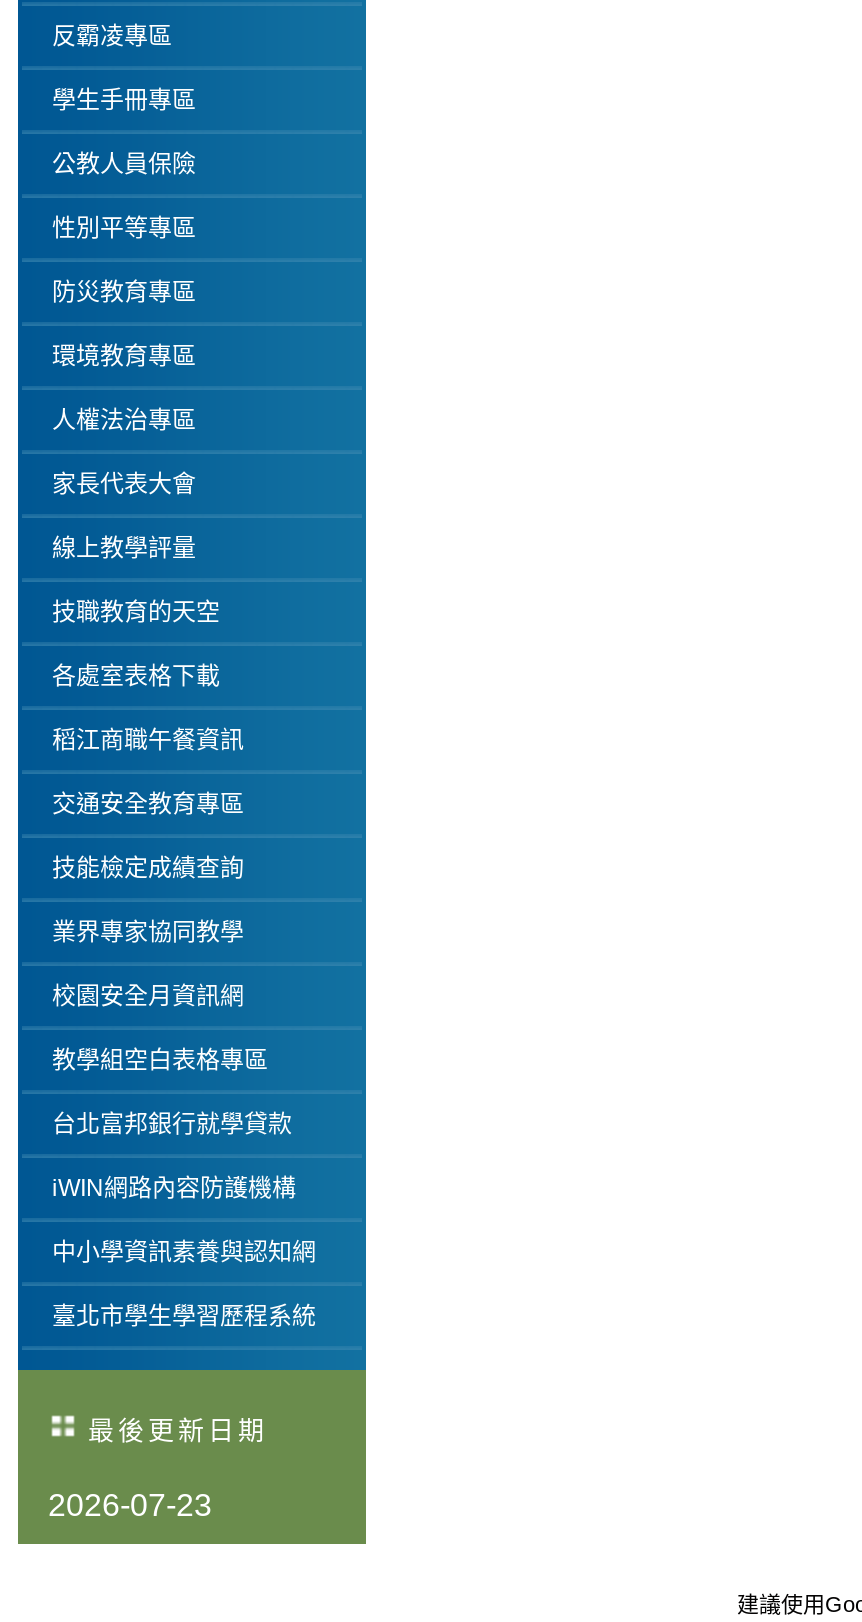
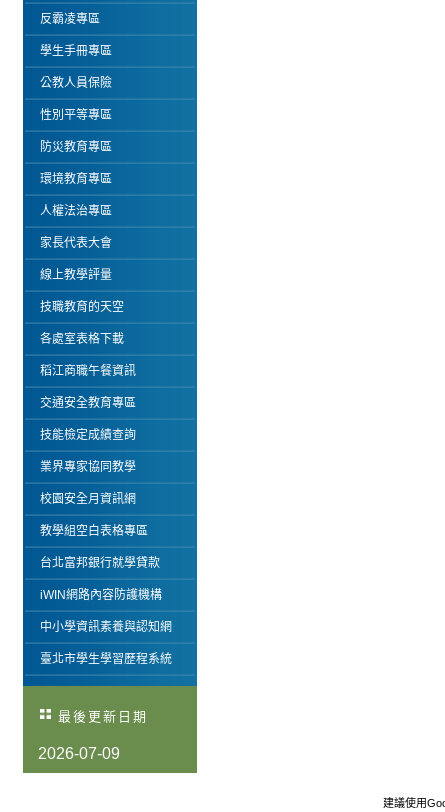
- 2026-07-23
+ 2026-07-09
